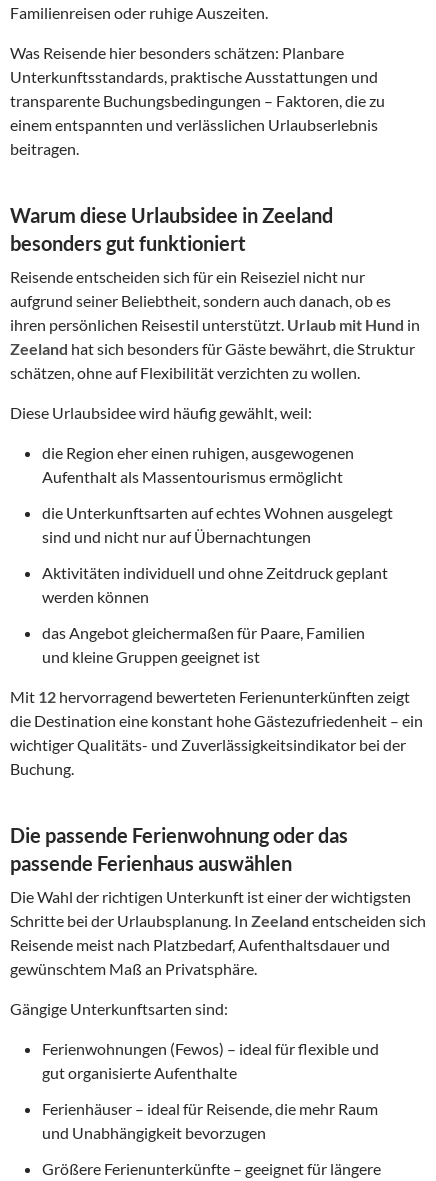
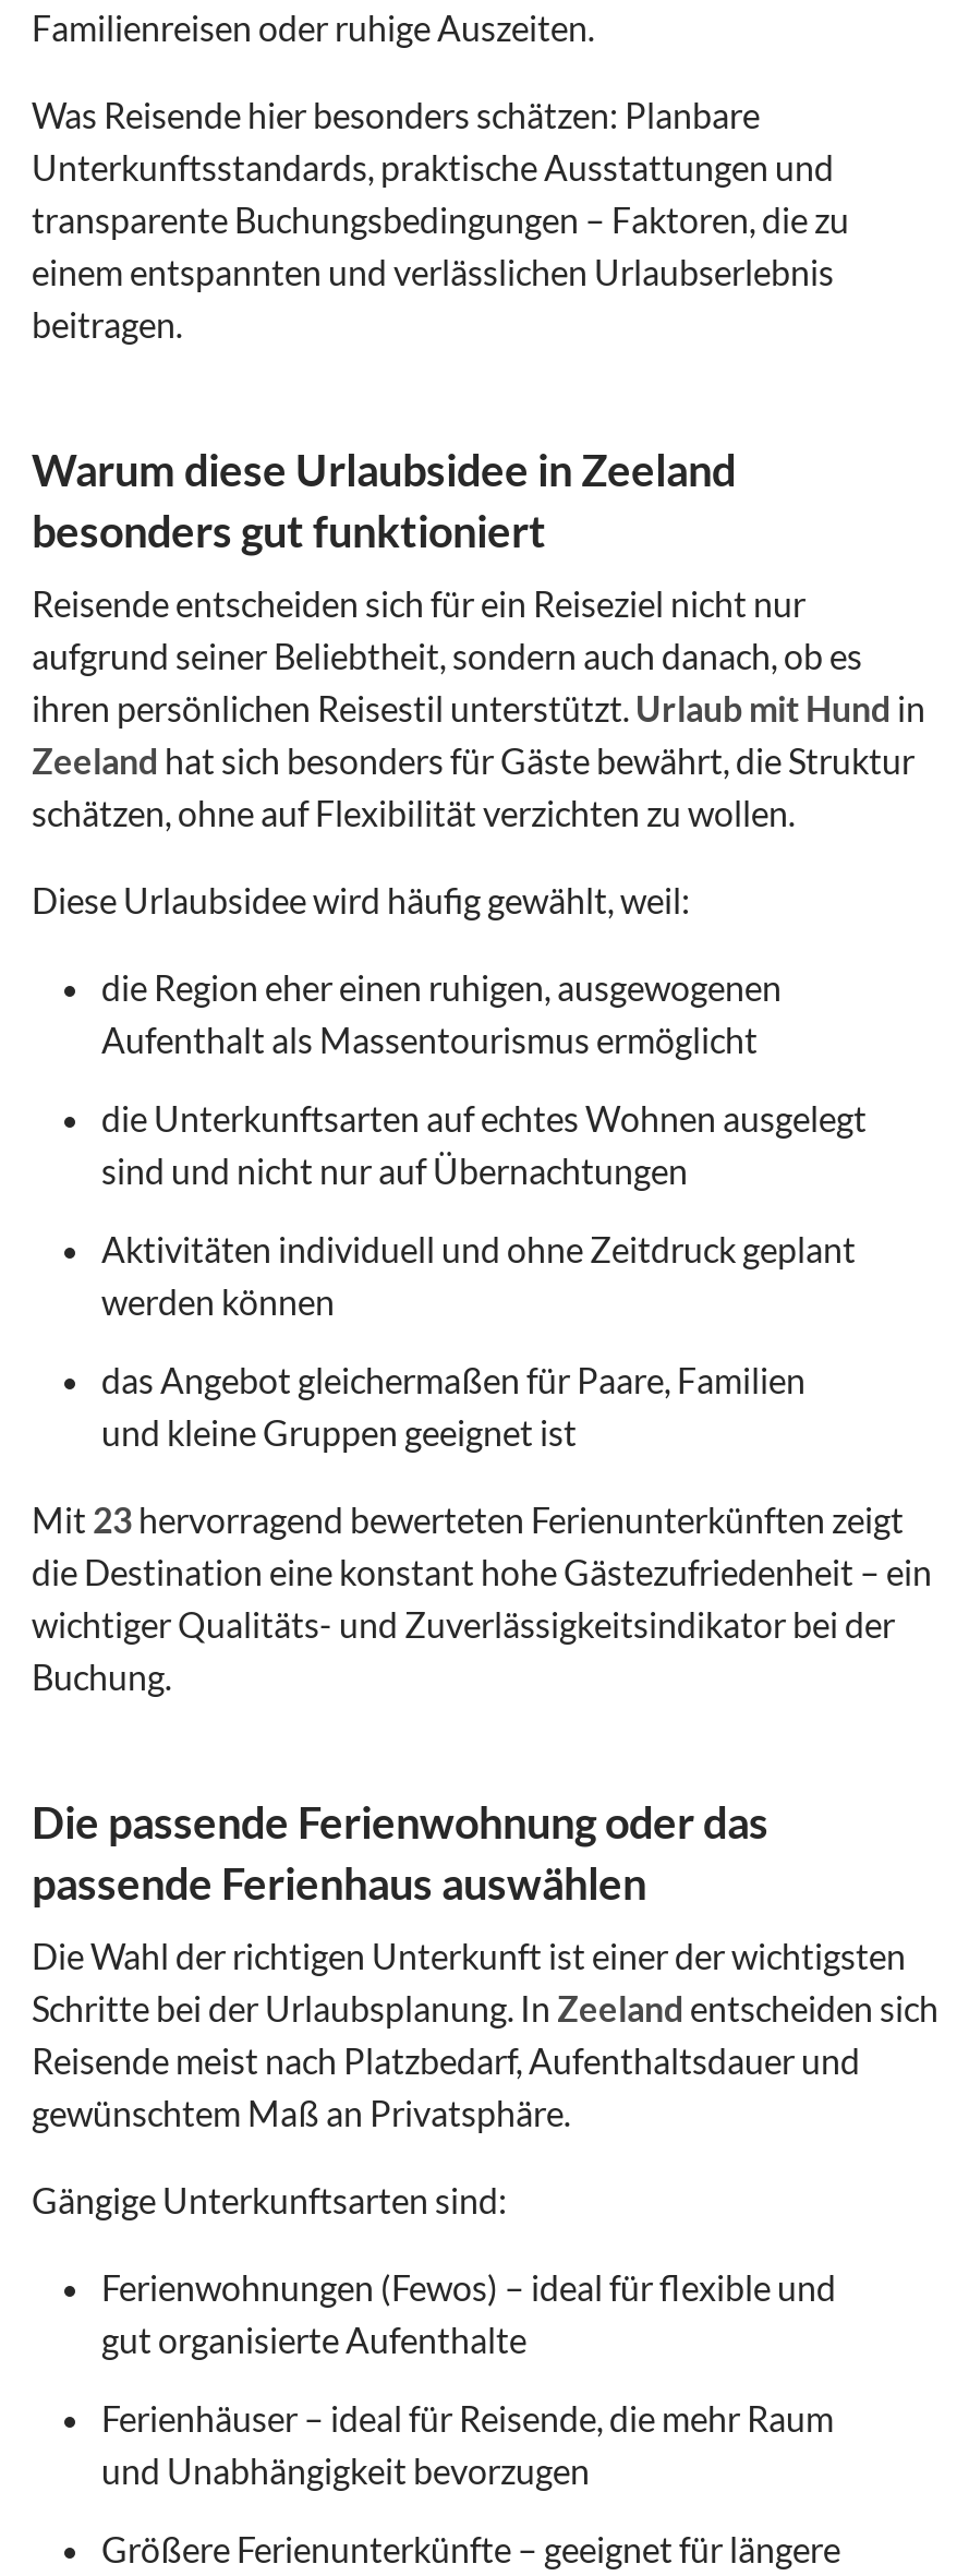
- Mit 12 hervorragend bewerteten Ferienunterkünften zeigt
+ Mit 23 hervorragend bewerteten Ferienunterkünften zeigt
